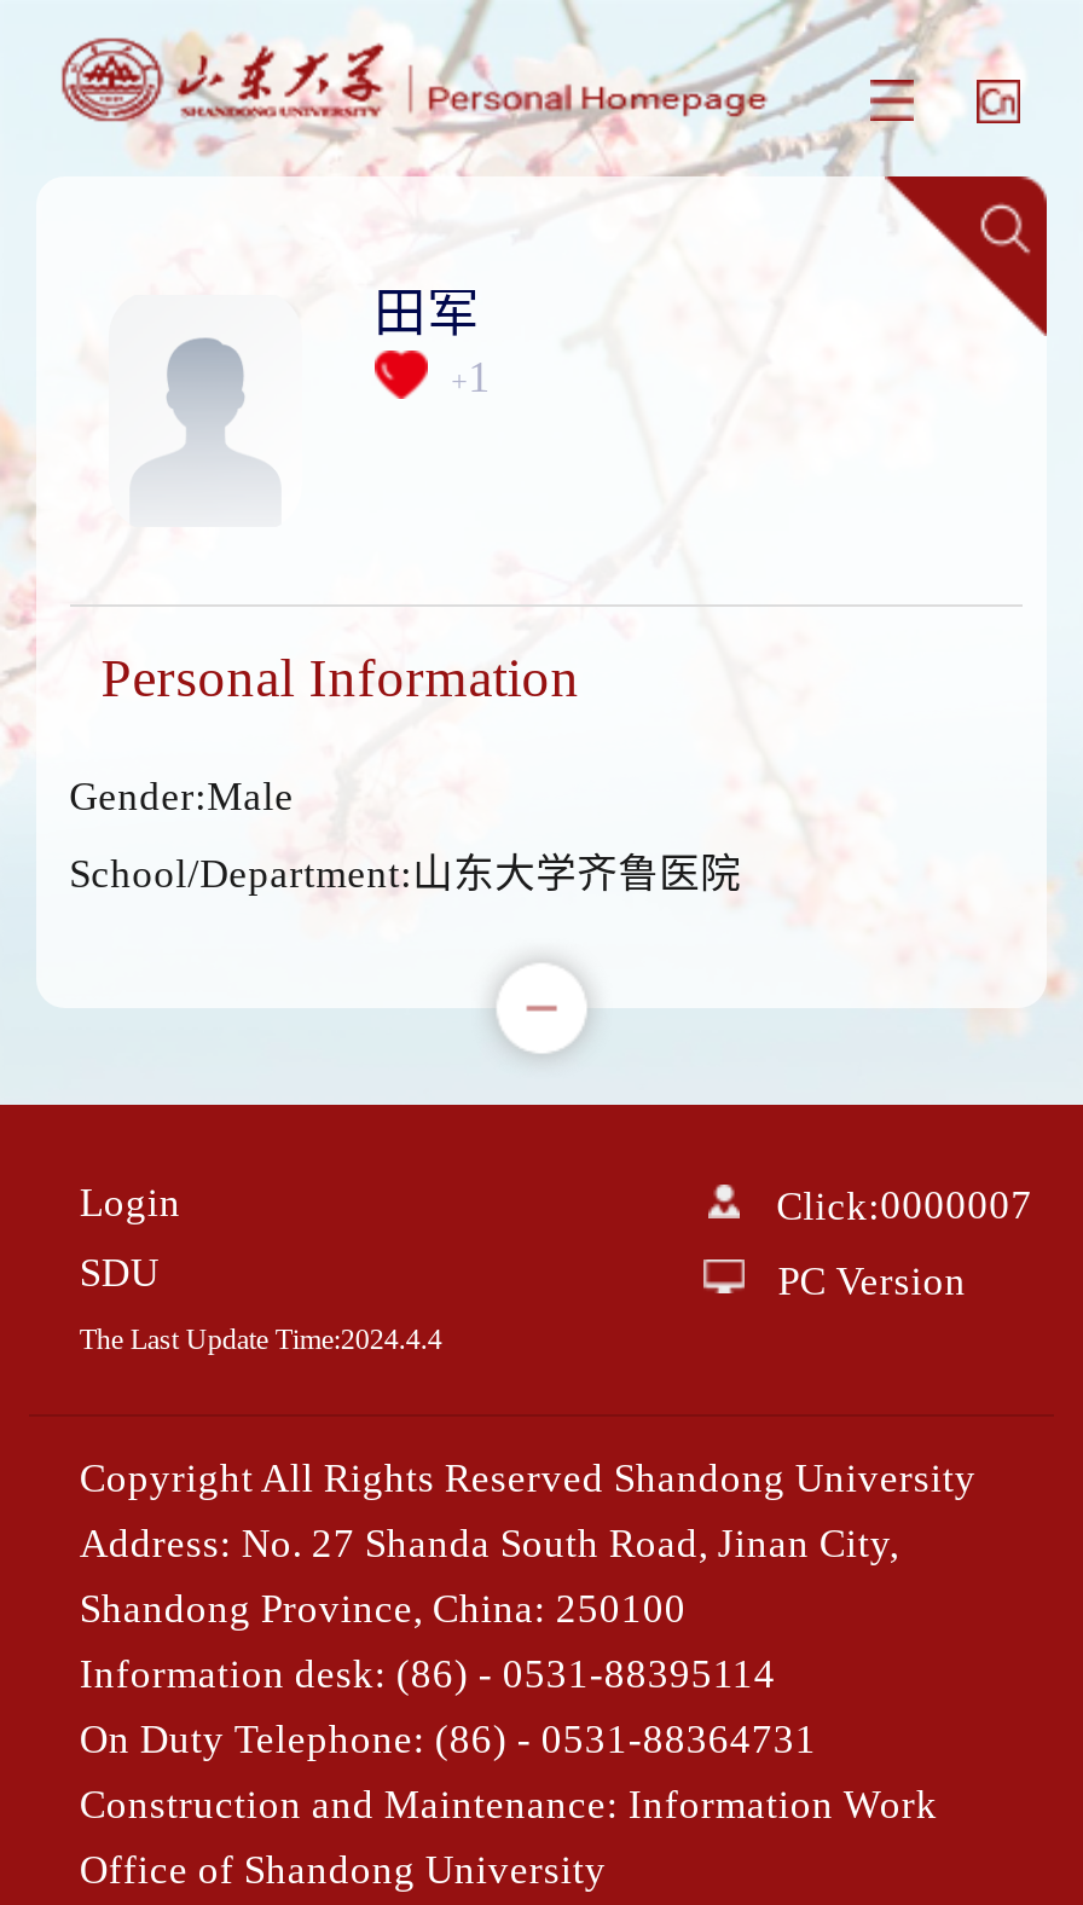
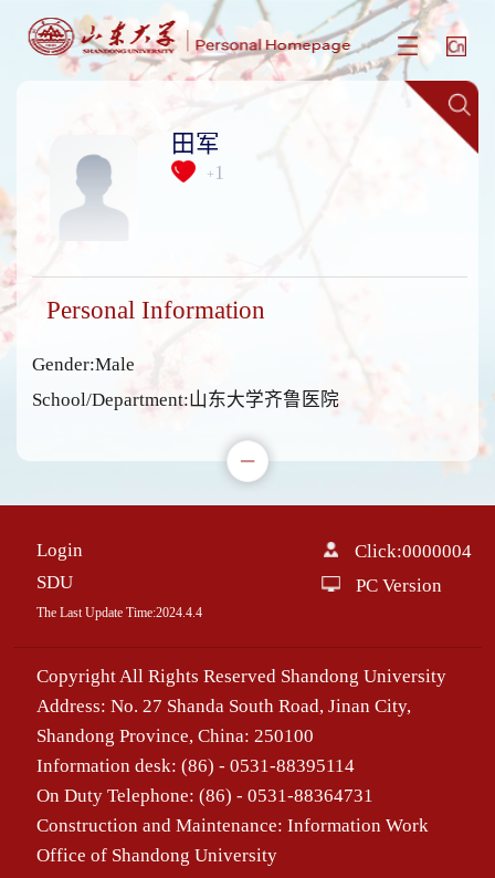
- Click:0000007
+ Click:0000004
